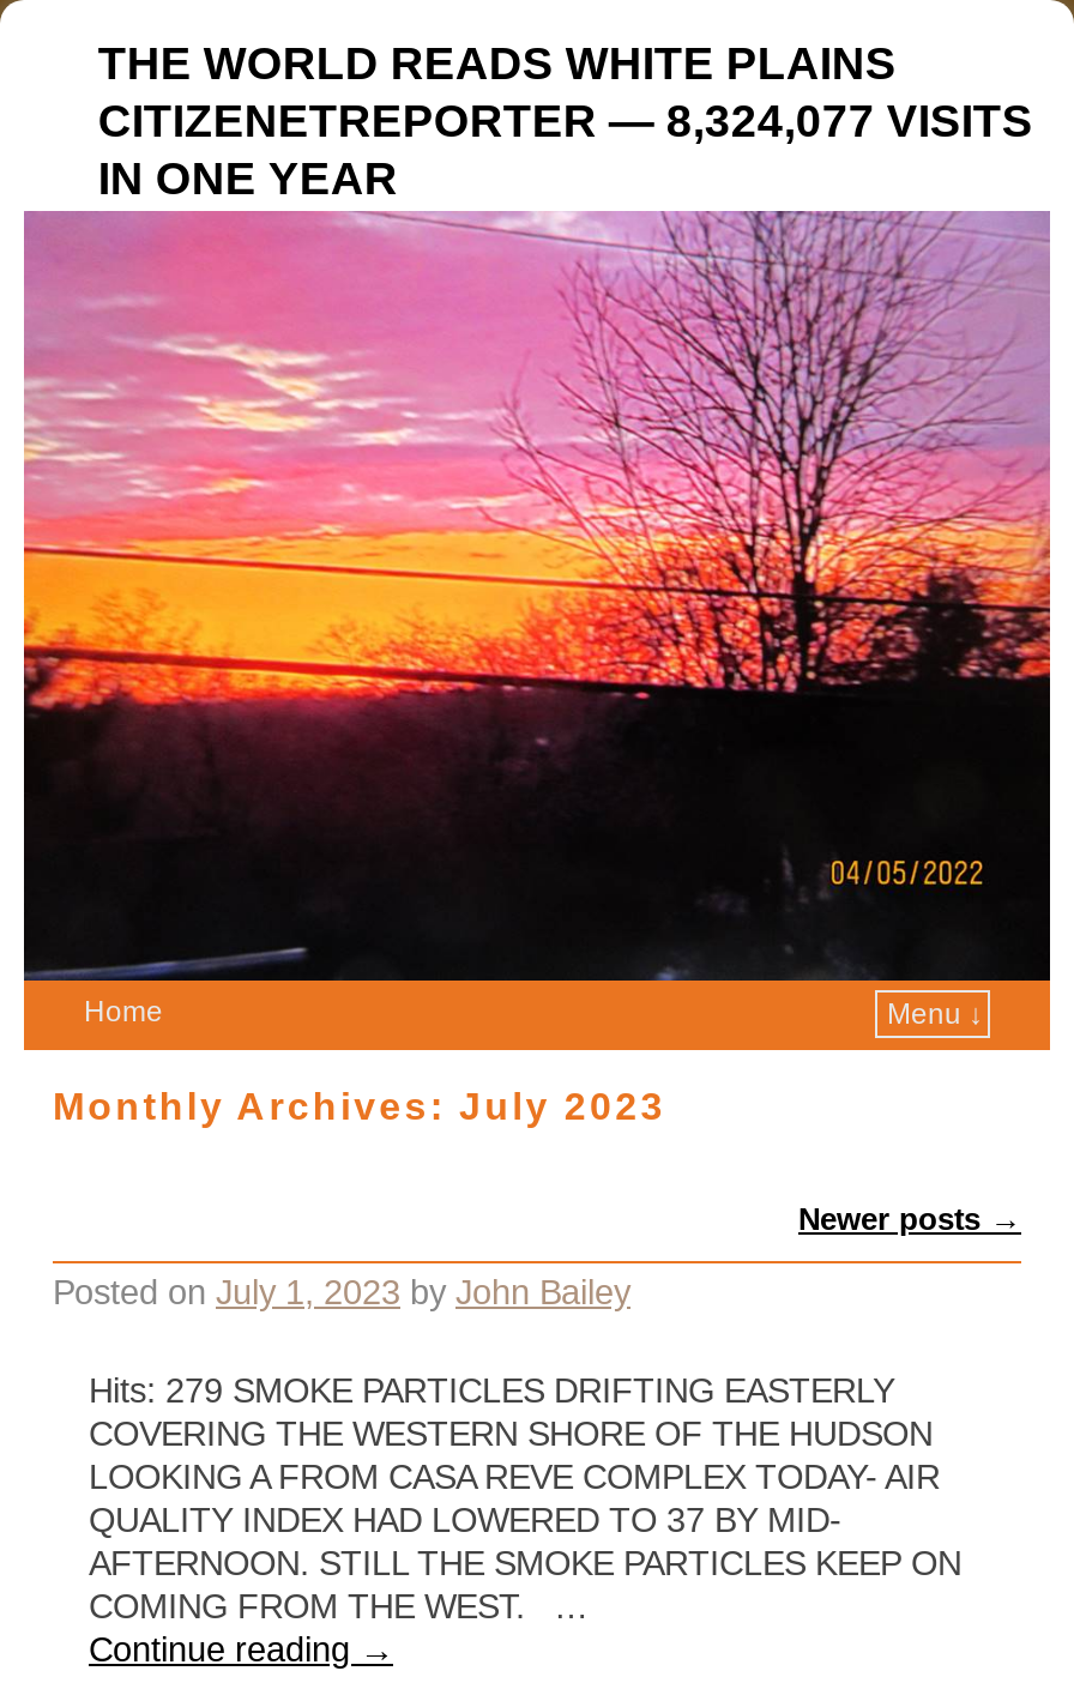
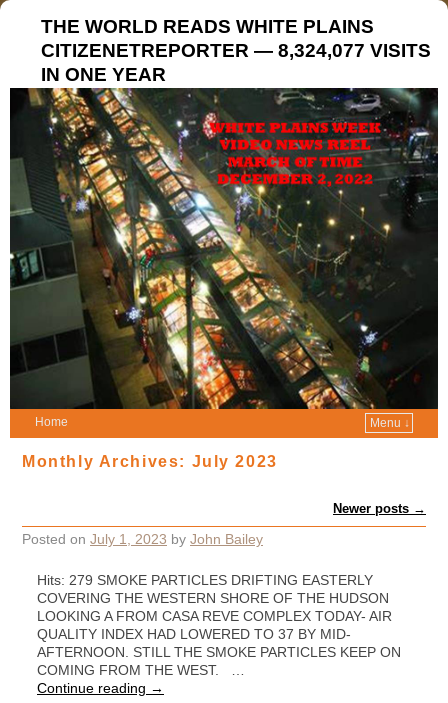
- [image]
+ [image]
